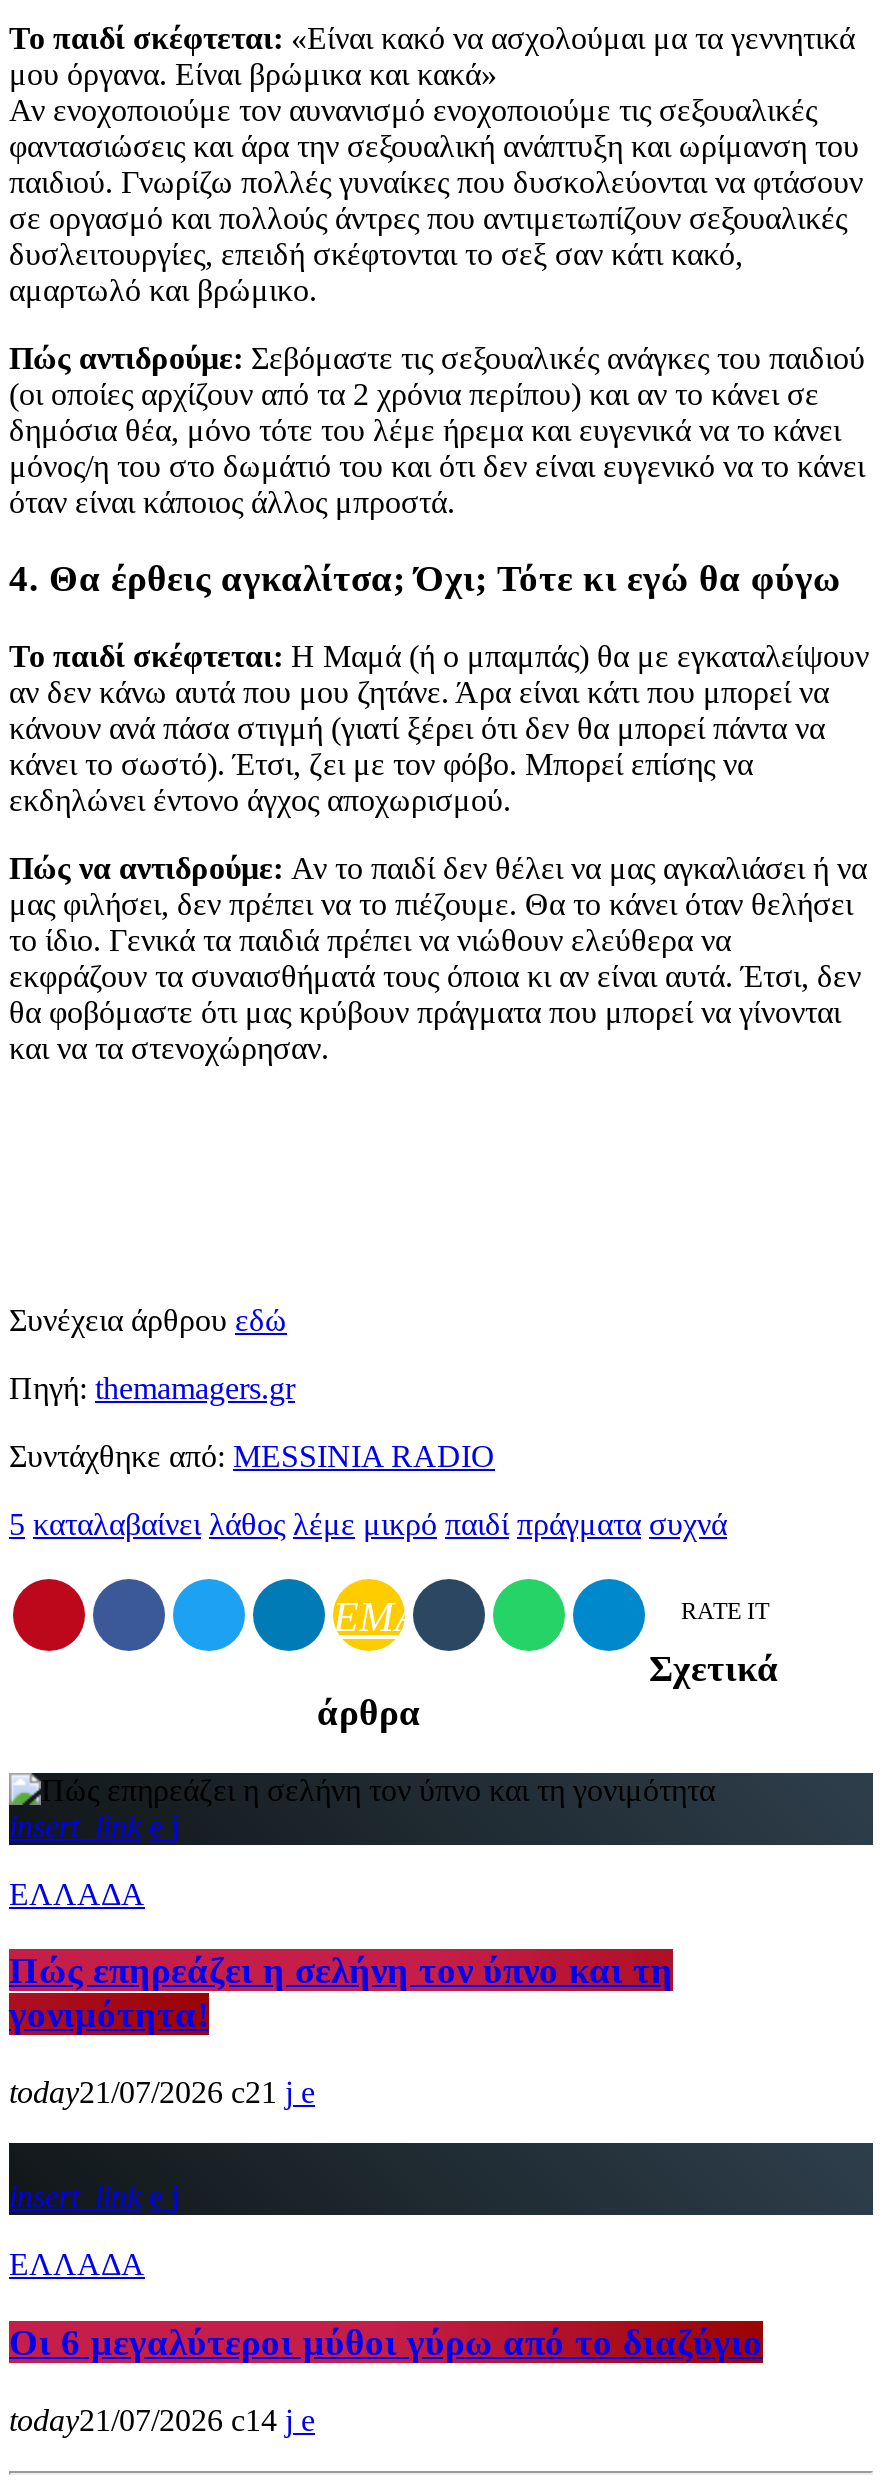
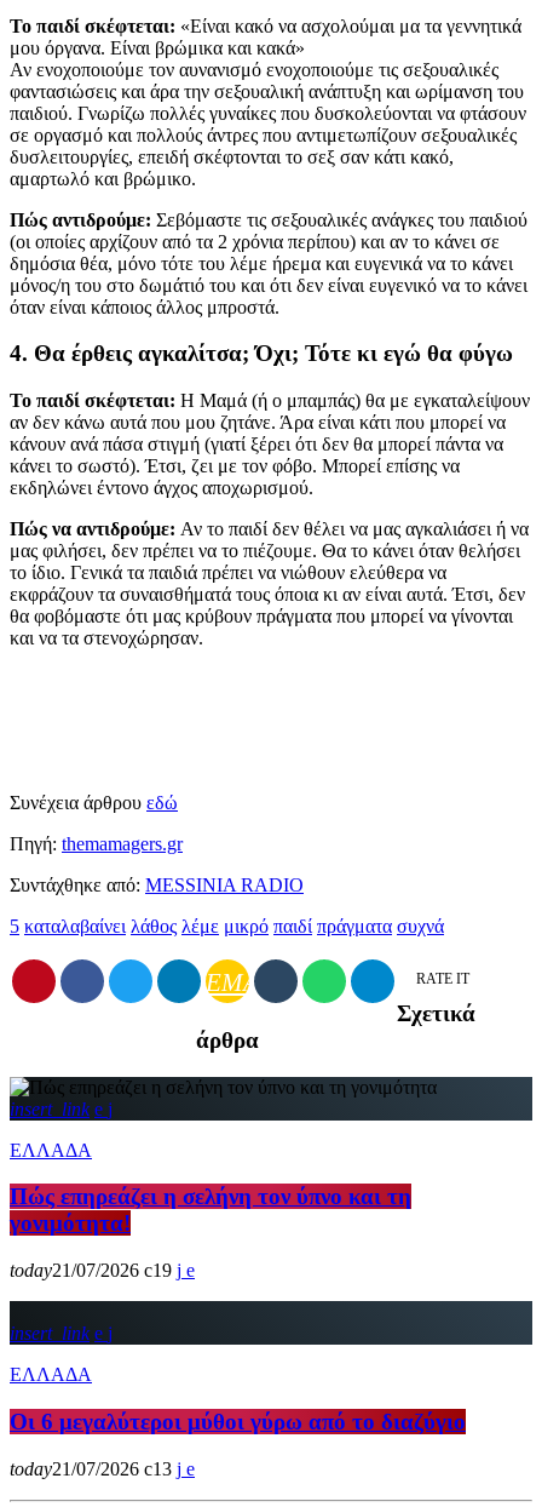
- today21/07/2026 21
+ today21/07/2026 19

- today21/07/2026 14
+ today21/07/2026 13
